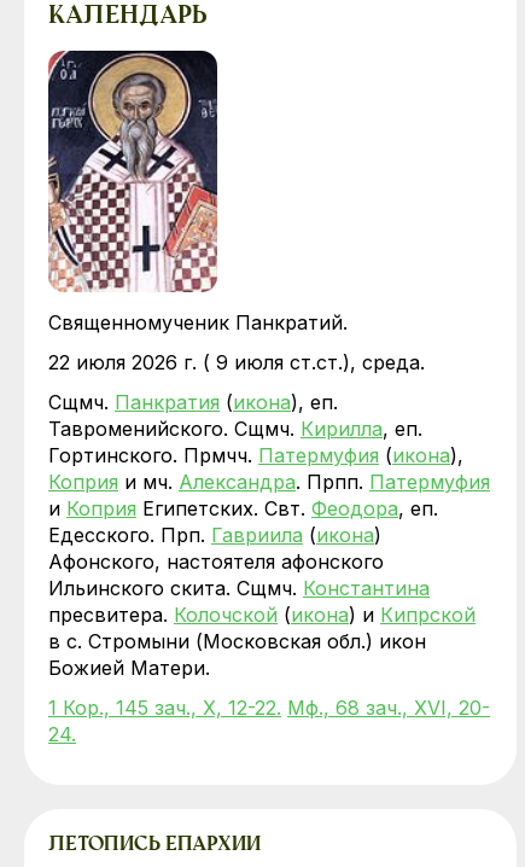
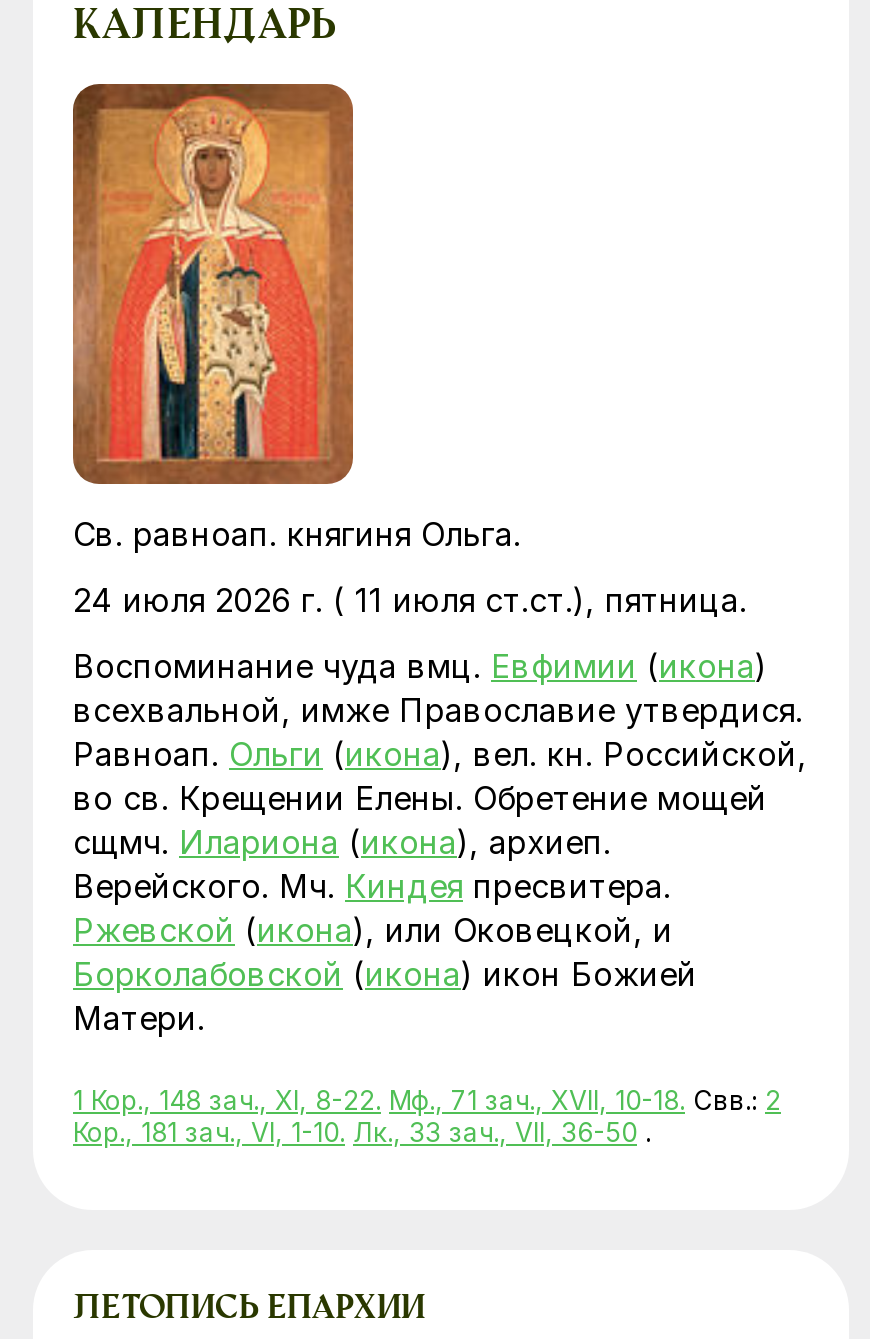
- [image]
+ [image]

- Священномученик Панкратий.
+ Св. равноап. княгиня Ольга.

- 22 июля 2026 г. ( 9 июля ст.ст.), среда.
+ 24 июля 2026 г. ( 11 июля ст.ст.), пятница.

- Сщмч. Панкратия (икона), еп.
- Тавроменийского. Сщмч. Кирилла, еп.
- Гортинского. Прмчч. Патермуфия (икона),
- Коприя и мч. Александра. Прпп. Патермуфия
- и Коприя Египетских. Свт. Феодора, еп.
- Едесского. Прп. Гавриила (икона)
- Афонского, настоятеля афонского
- Ильинского скита. Сщмч. Константина
- пресвитера. Колочской (икона) и Кипрской
- в с. Стромыни (Московская обл.) икон
- Божией Матери.
+ Воспоминание чуда вмц. Евфимии (икона)
+ всехвальной, имже Православие утвердися.
+ Равноап. Ольги (икона), вел. кн. Российской,
+ во св. Крещении Елены. Обретение мощей
+ сщмч. Илариона (икона), архиеп.
+ Верейского. Мч. Киндея пресвитера.
+ Ржевской (икона), или Оковецкой, и
+ Борколабовской (икона) икон Божией
+ Матери.

- 1 Кор., 145 зач., X, 12-22. Мф., 68 зач., XVI, 20-
- 24.
+ 1 Кор., 148 зач., XI, 8-22. Мф., 71 зач., XVII, 10-18. Свв.: 2
+ Кор., 181 зач., VI, 1-10. Лк., 33 зач., VII, 36-50 .
